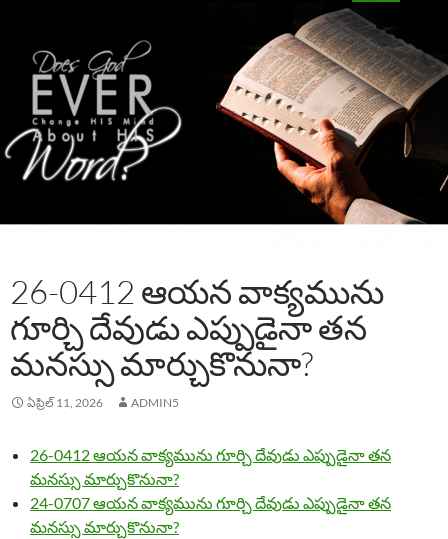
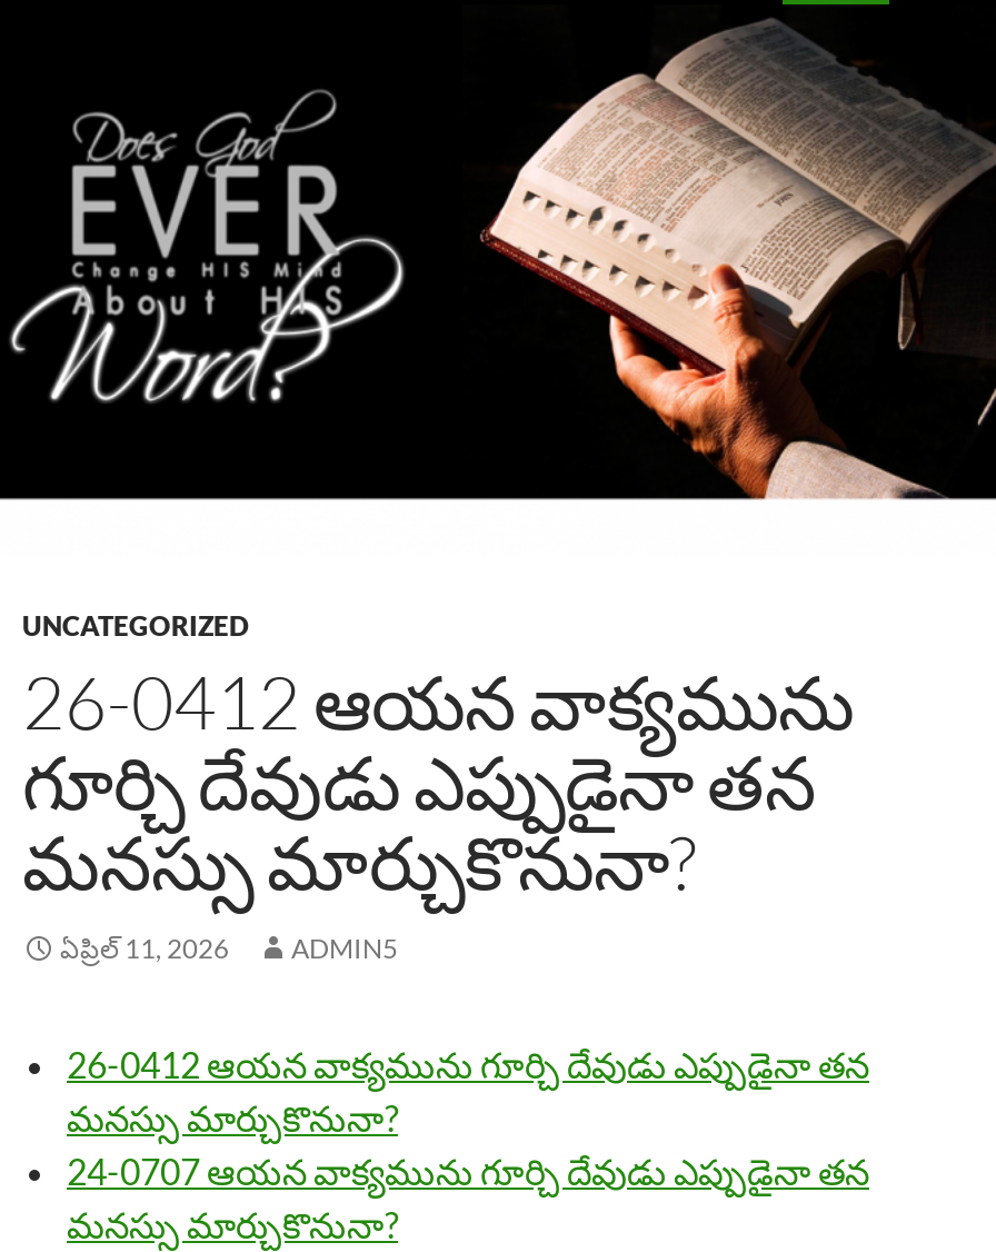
+ UNCATEGORIZED
